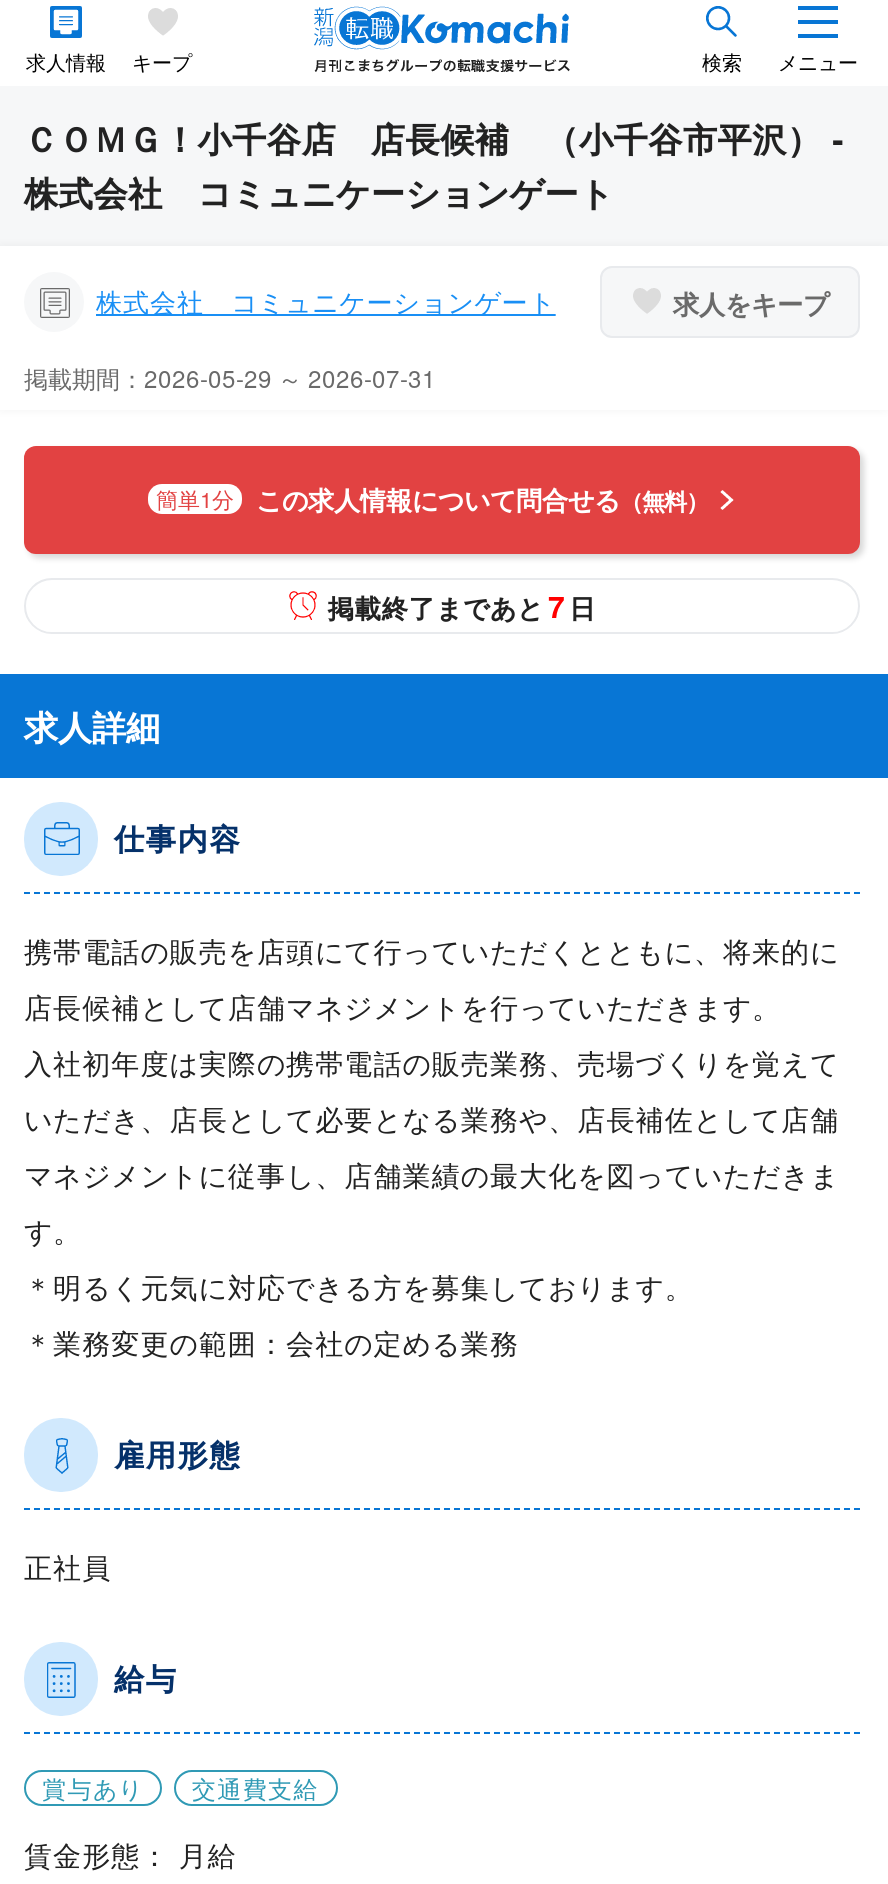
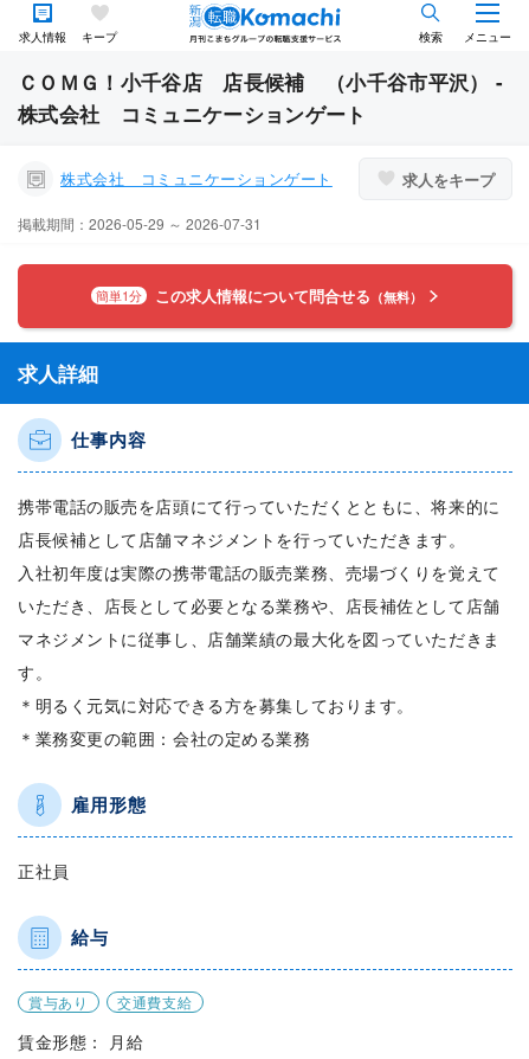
- 掲載終了まであと 7 日
